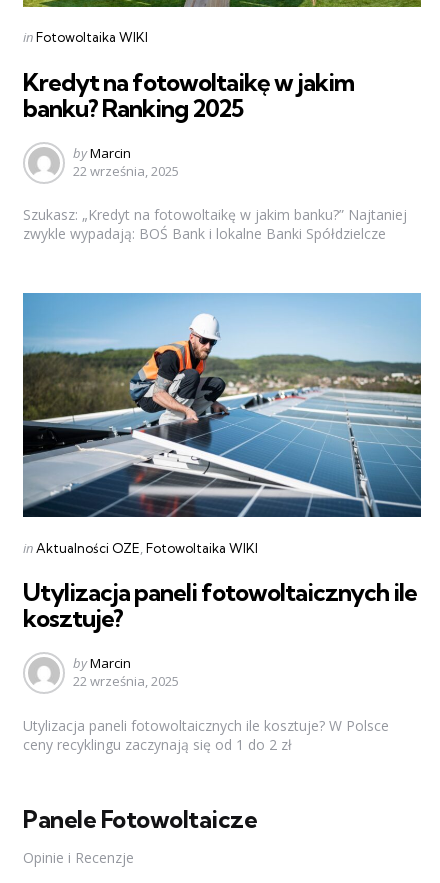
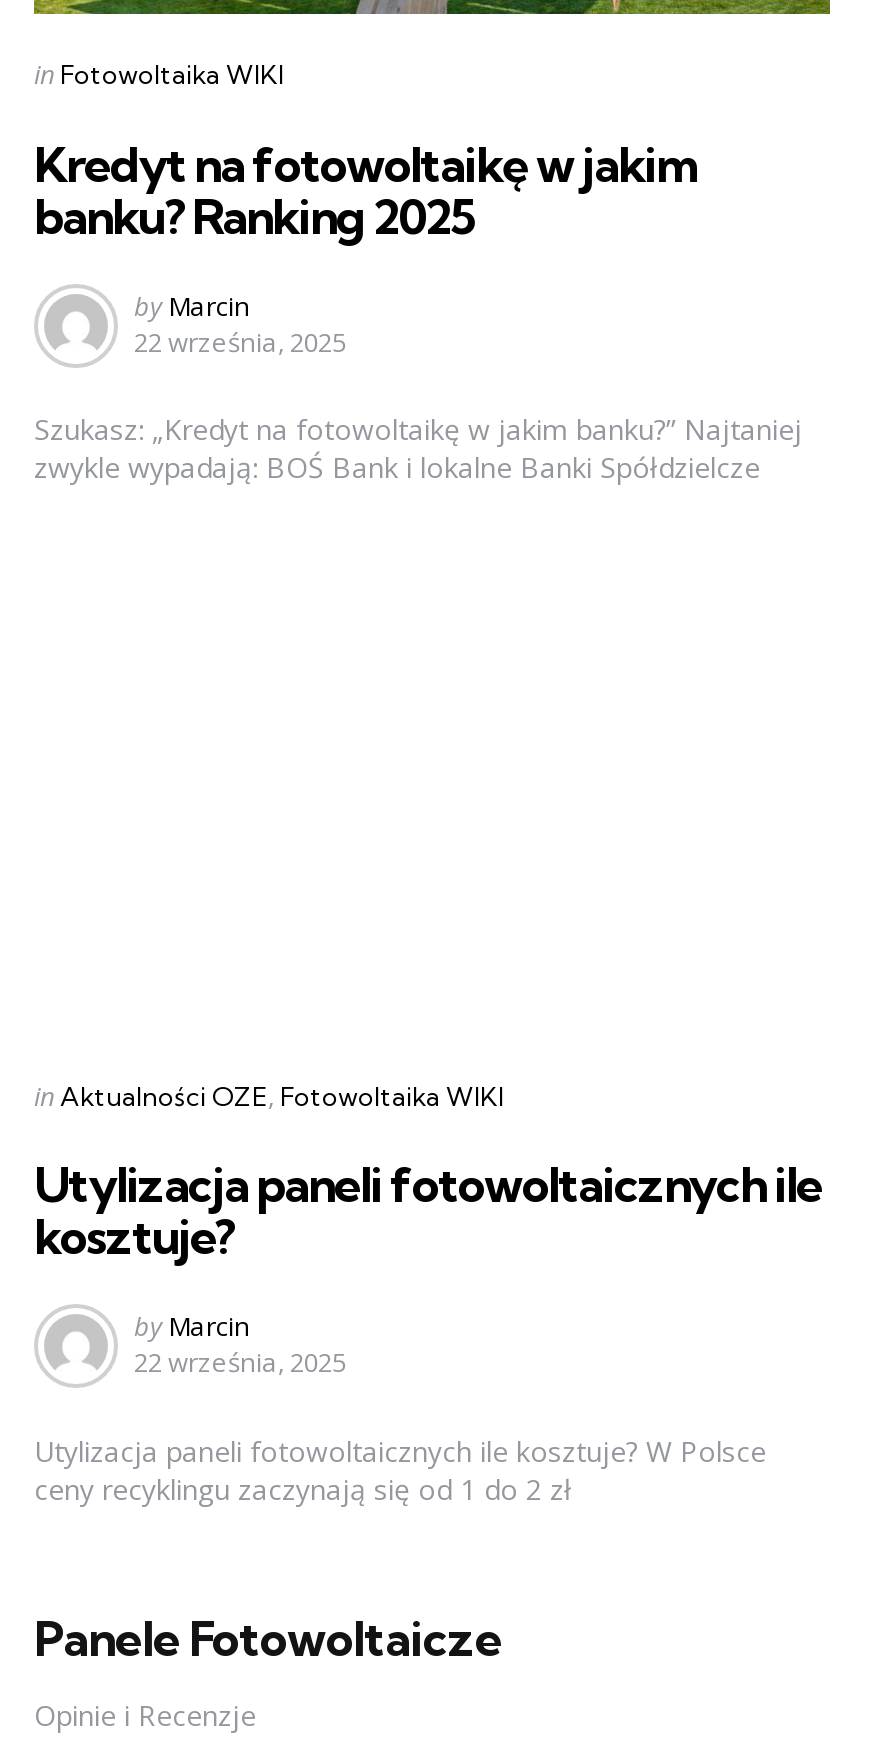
- [image]
